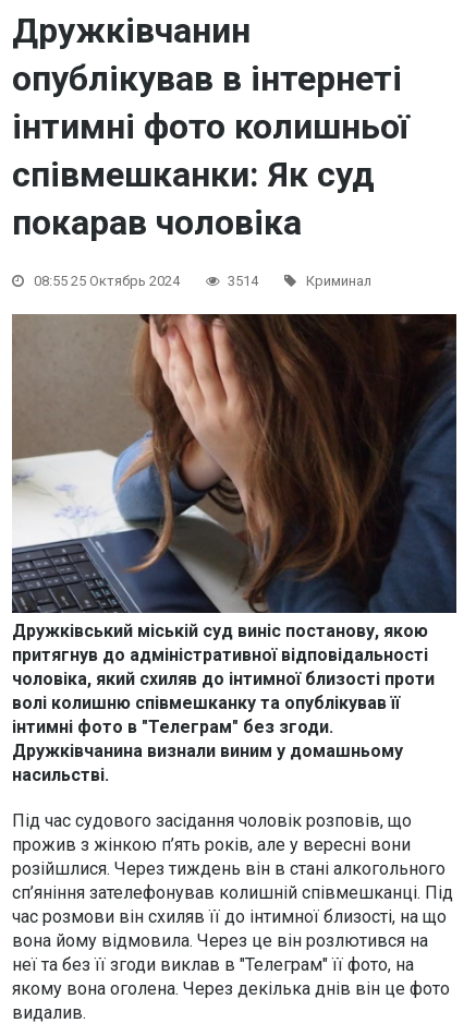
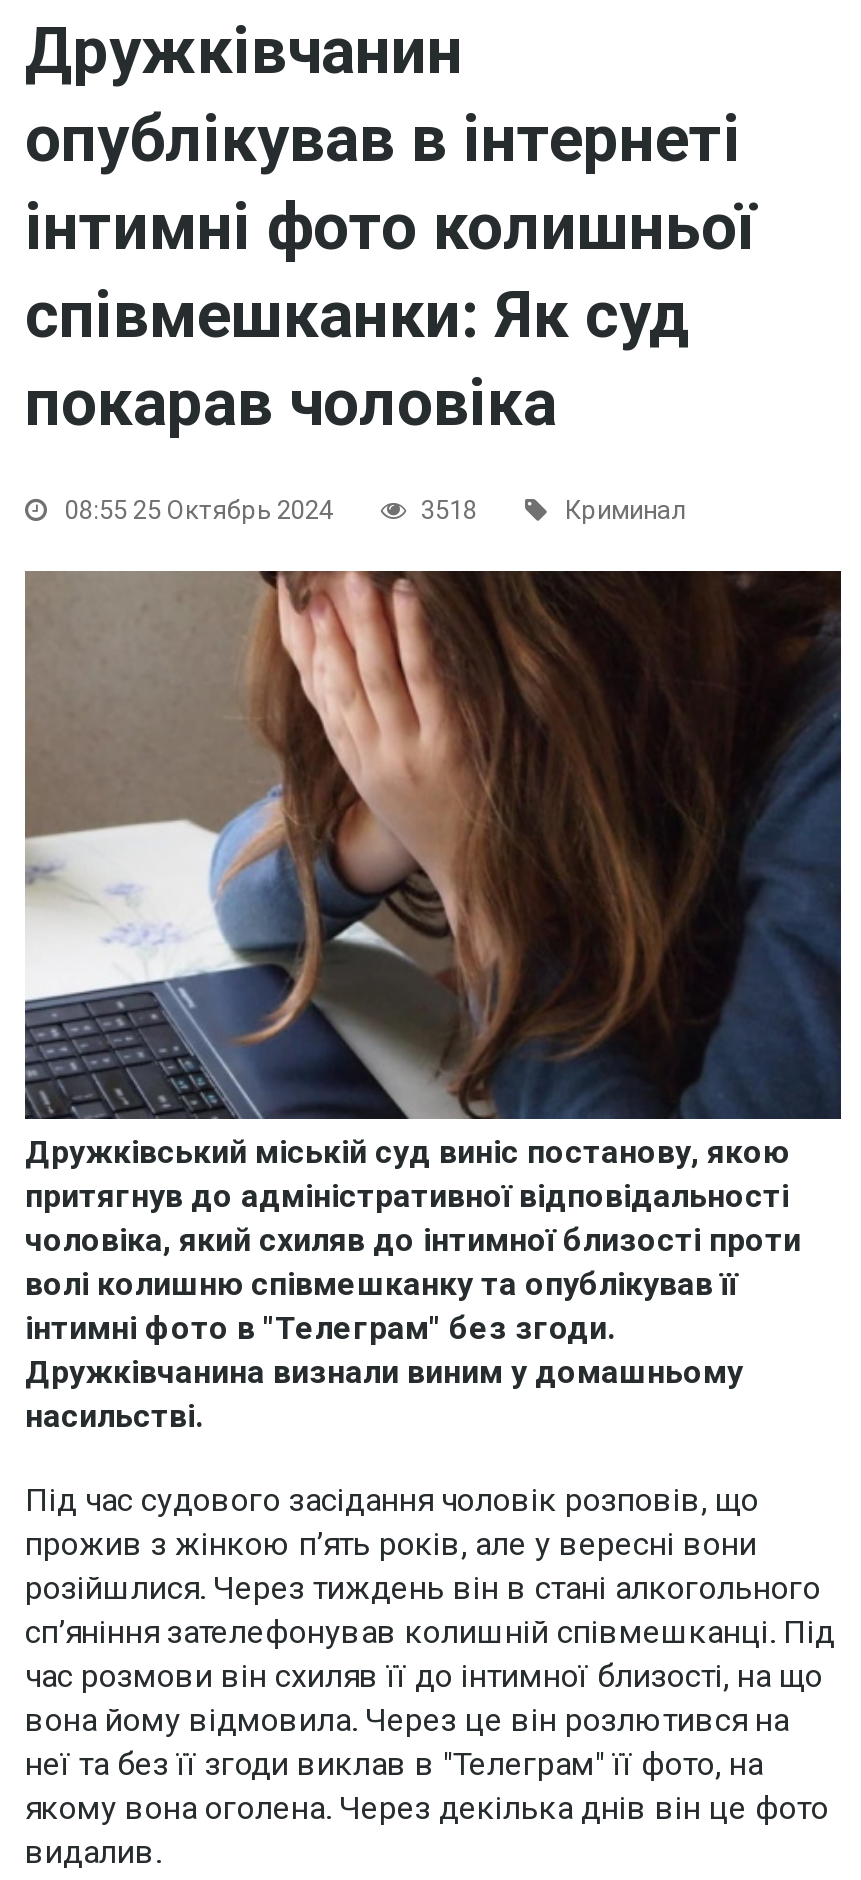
- 3514
+ 3518
